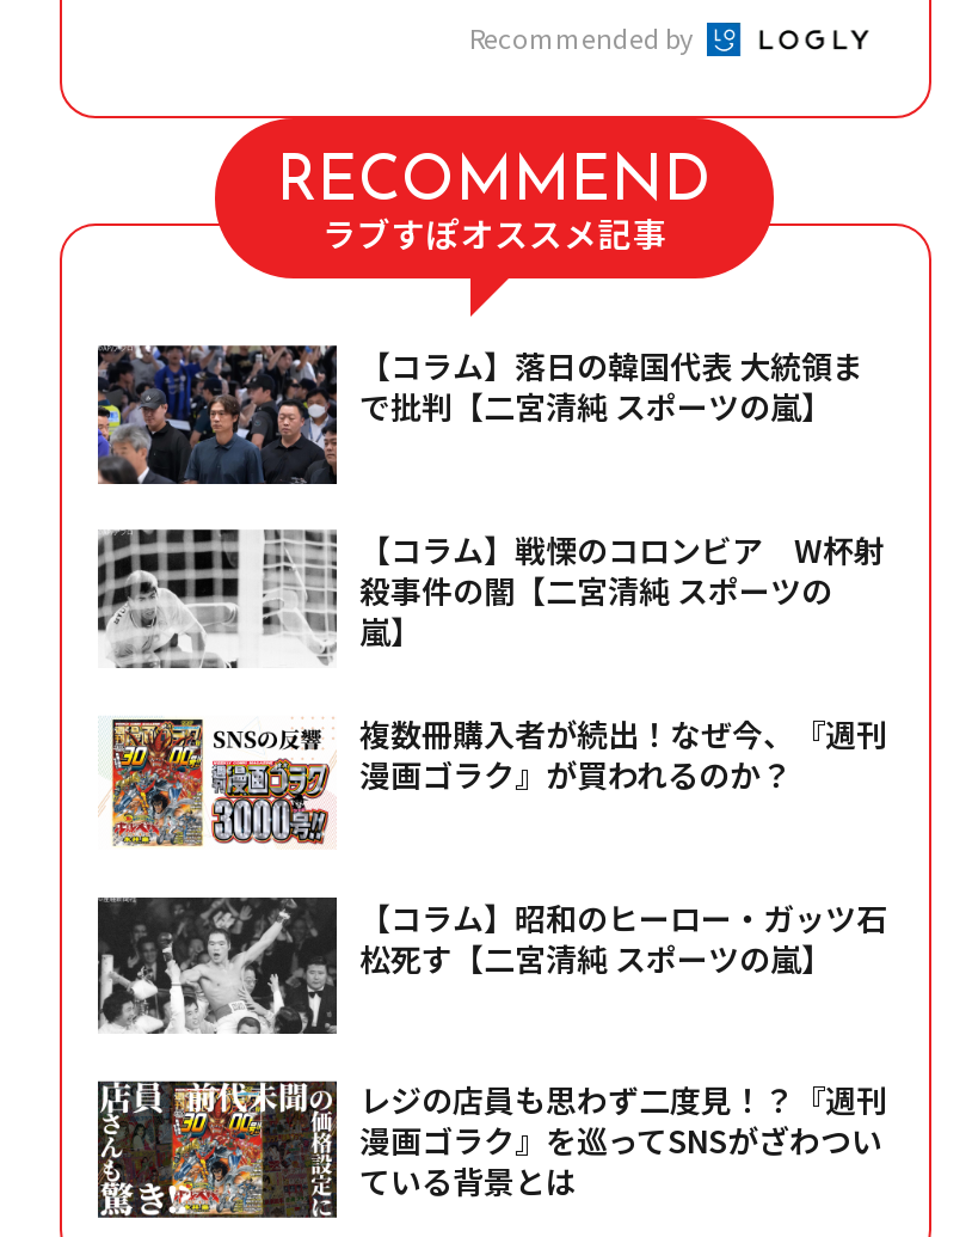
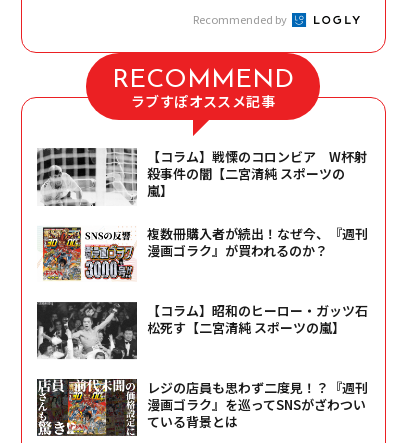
- [image]
- 【コラム】落日の韓国代表 大統領ま
- で批判【二宮清純 スポーツの嵐】
